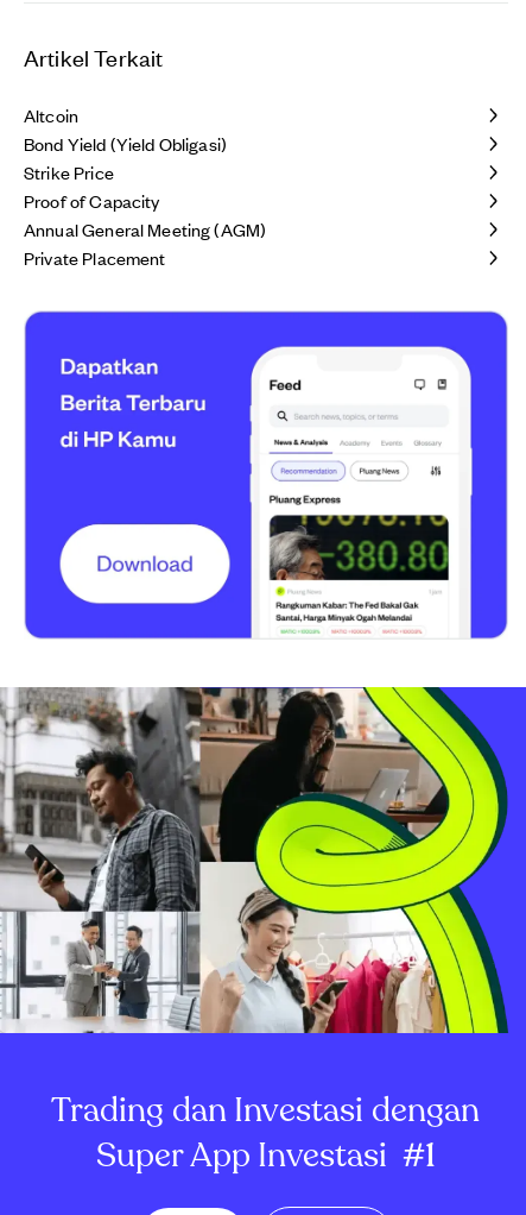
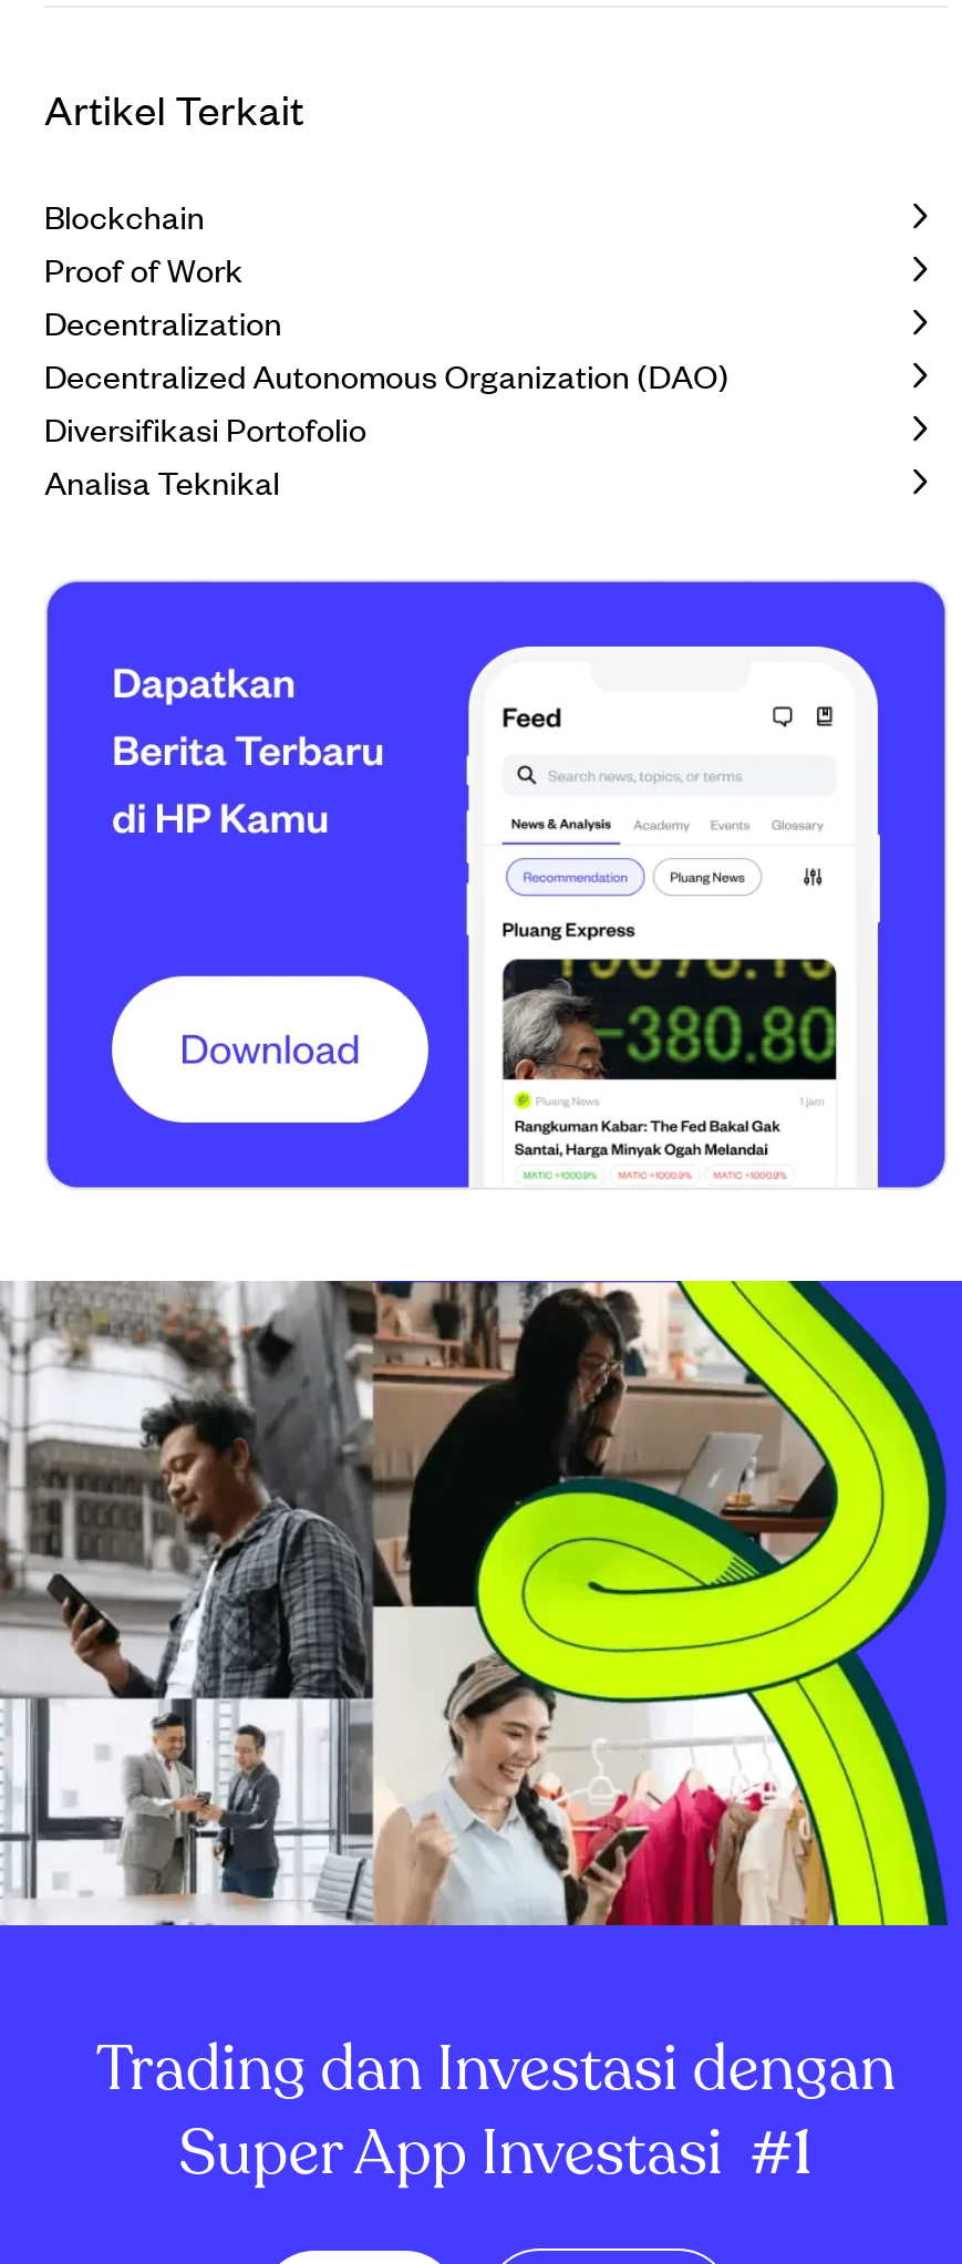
- Altcoin
- Bond Yield (Yield Obligasi)
- Strike Price
- Proof of Capacity
- Annual General Meeting (AGM)
- Private Placement
+ Blockchain
+ Proof of Work
+ Decentralization
+ Decentralized Autonomous Organization (DAO)
+ Diversifikasi Portofolio
+ Analisa Teknikal
